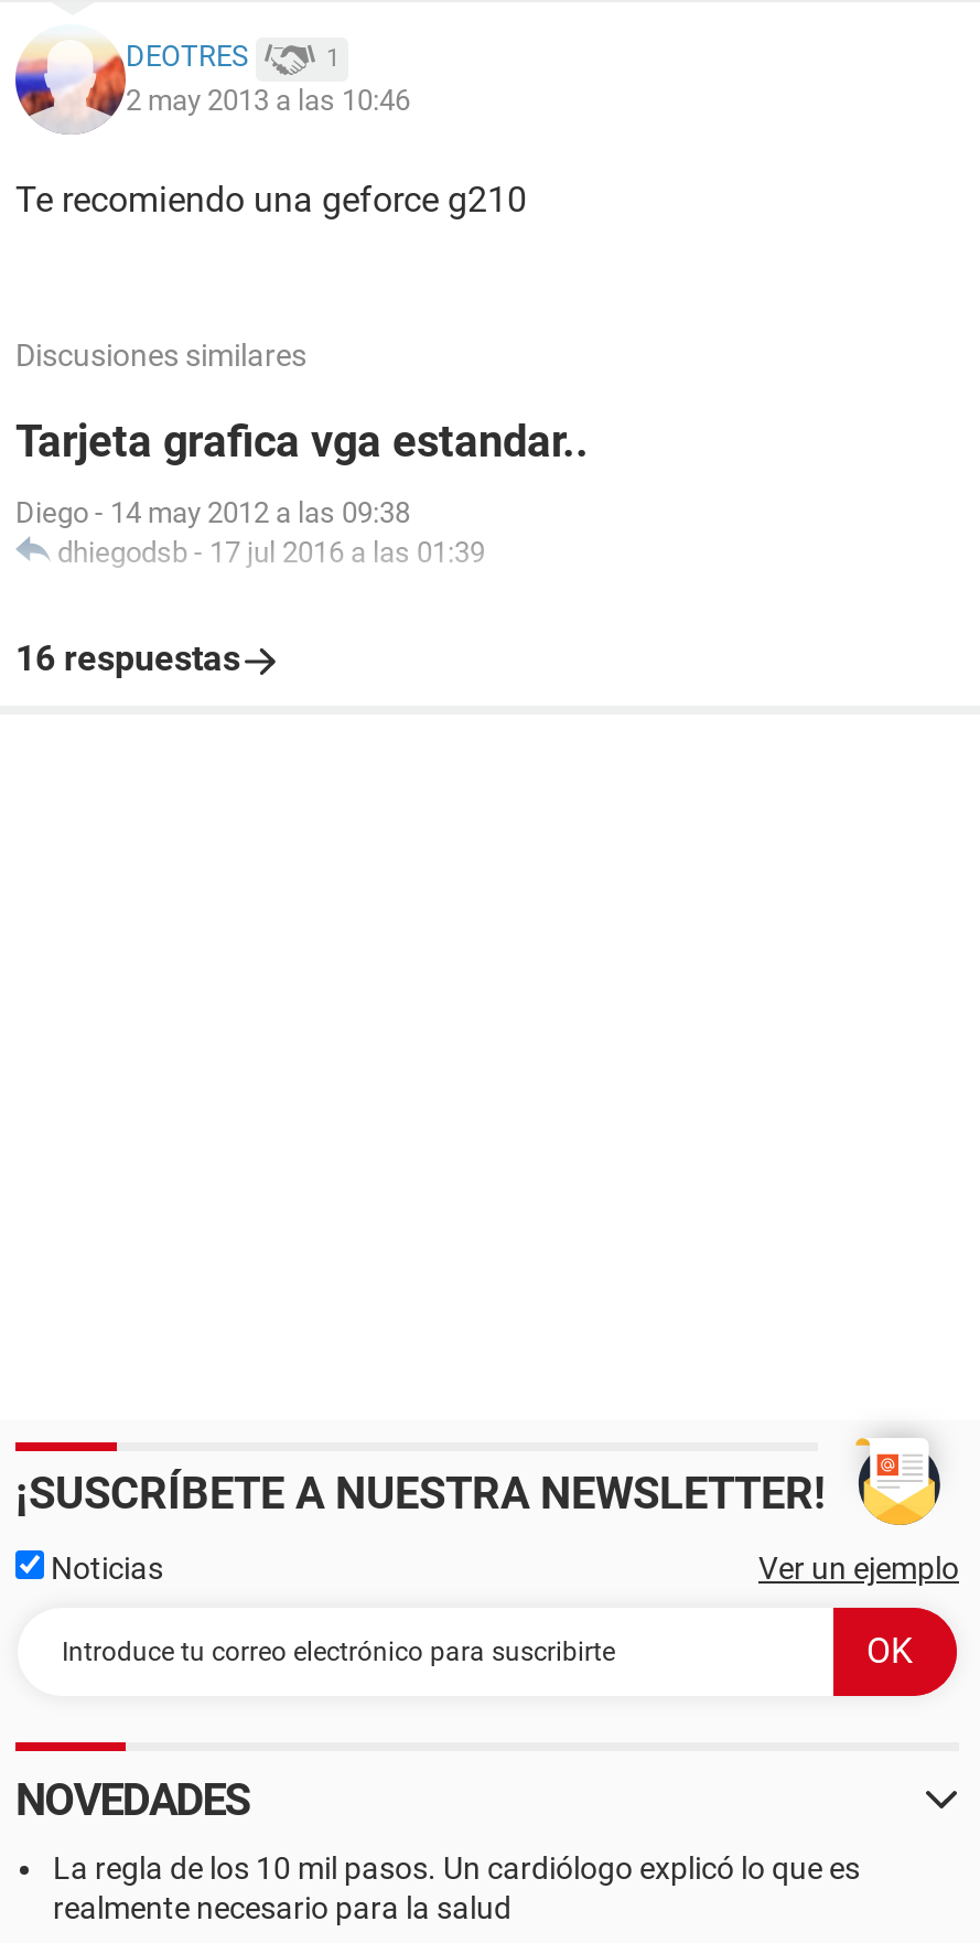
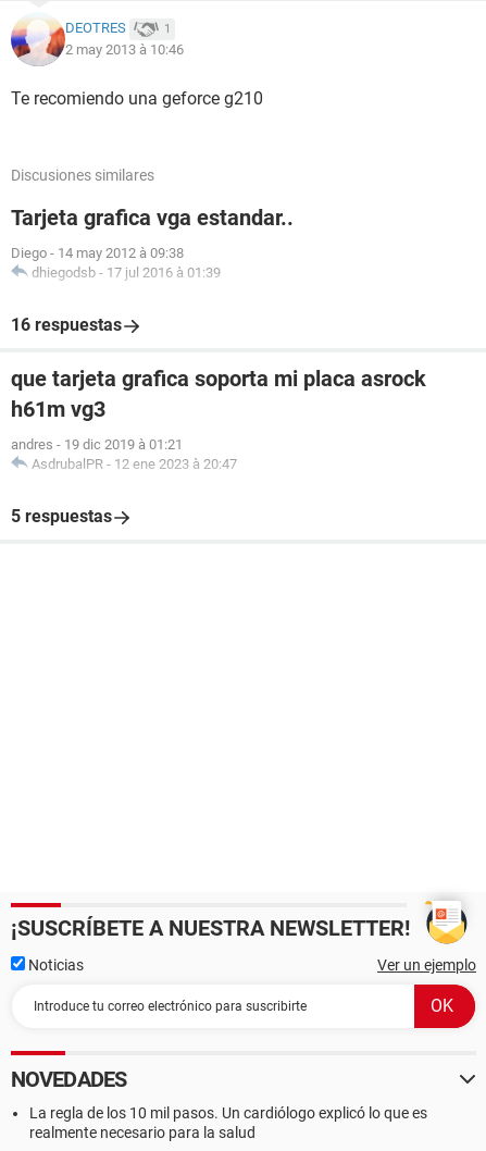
- 2 may 2013 a las 10:46
+ 2 may 2013 à 10:46

- Diego - 14 may 2012 a las 09:38
- dhiegodsb - 17 jul 2016 a las 01:39
+ Diego - 14 may 2012 à 09:38
+ dhiegodsb - 17 jul 2016 à 01:39

+ que tarjeta grafica soporta mi placa asrock
+ h61m vg3
+ andres - 19 dic 2019 à 01:21
+ AsdrubalPR - 12 ene 2023 à 20:47
+ 5 respuestas
